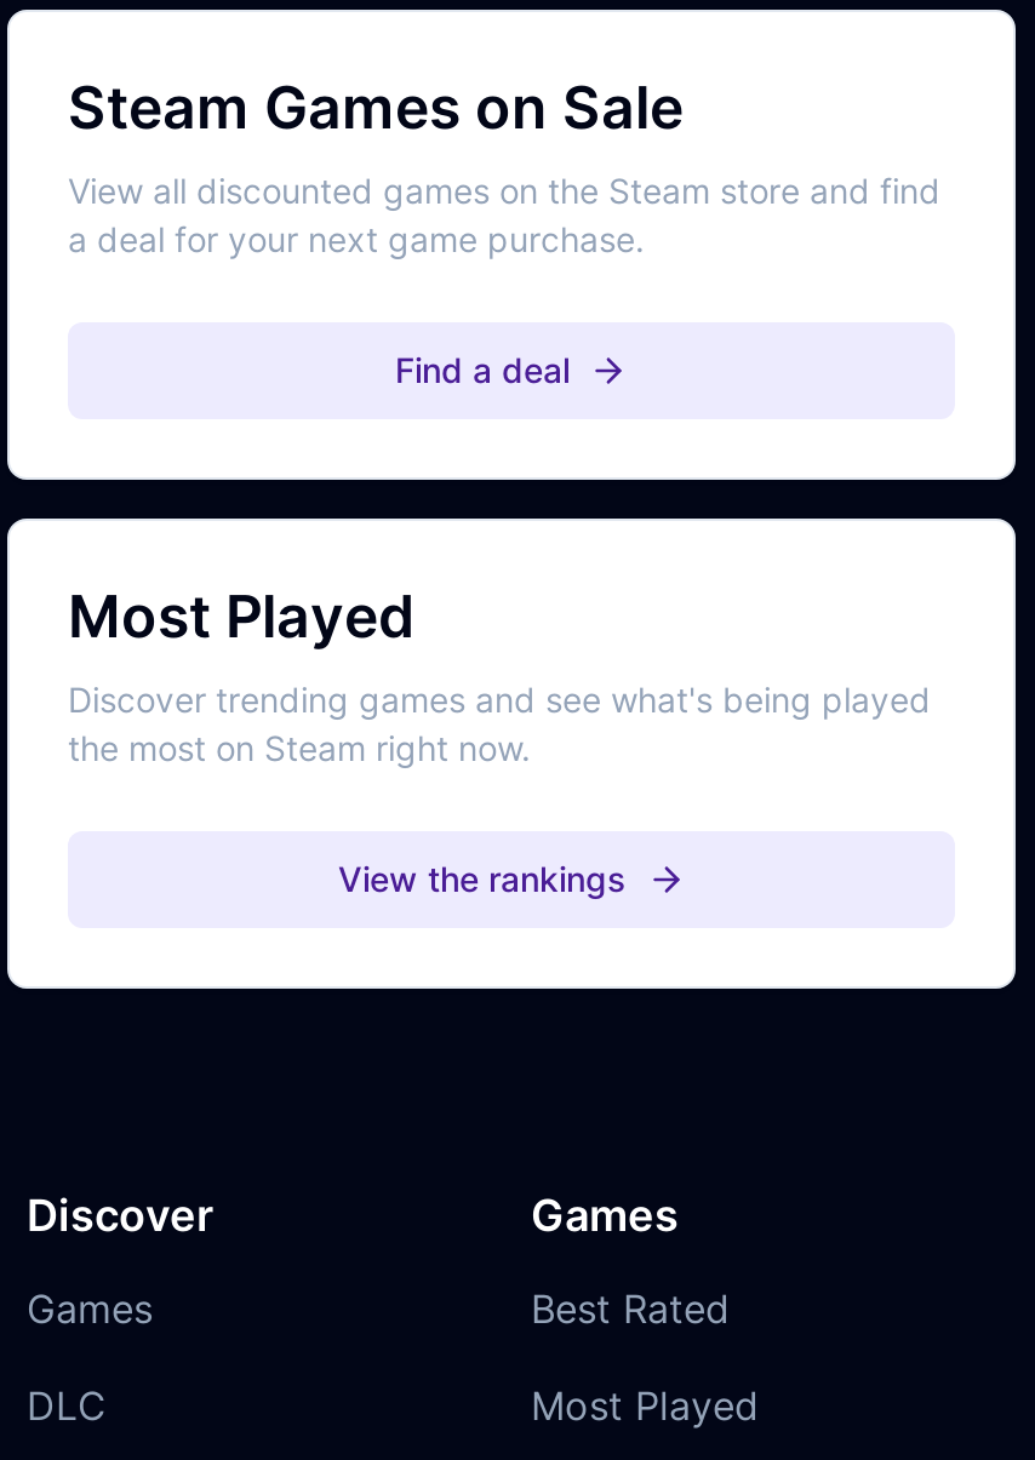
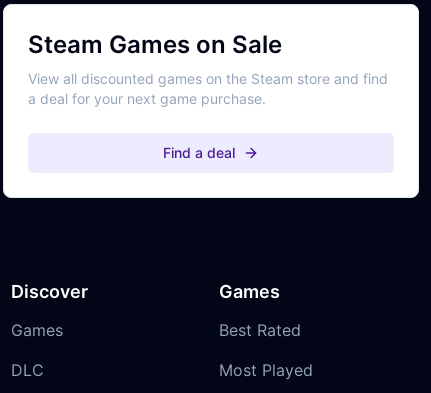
- Most Played
- Discover trending games and see what's being played
- the most on Steam right now.
- View the rankings
